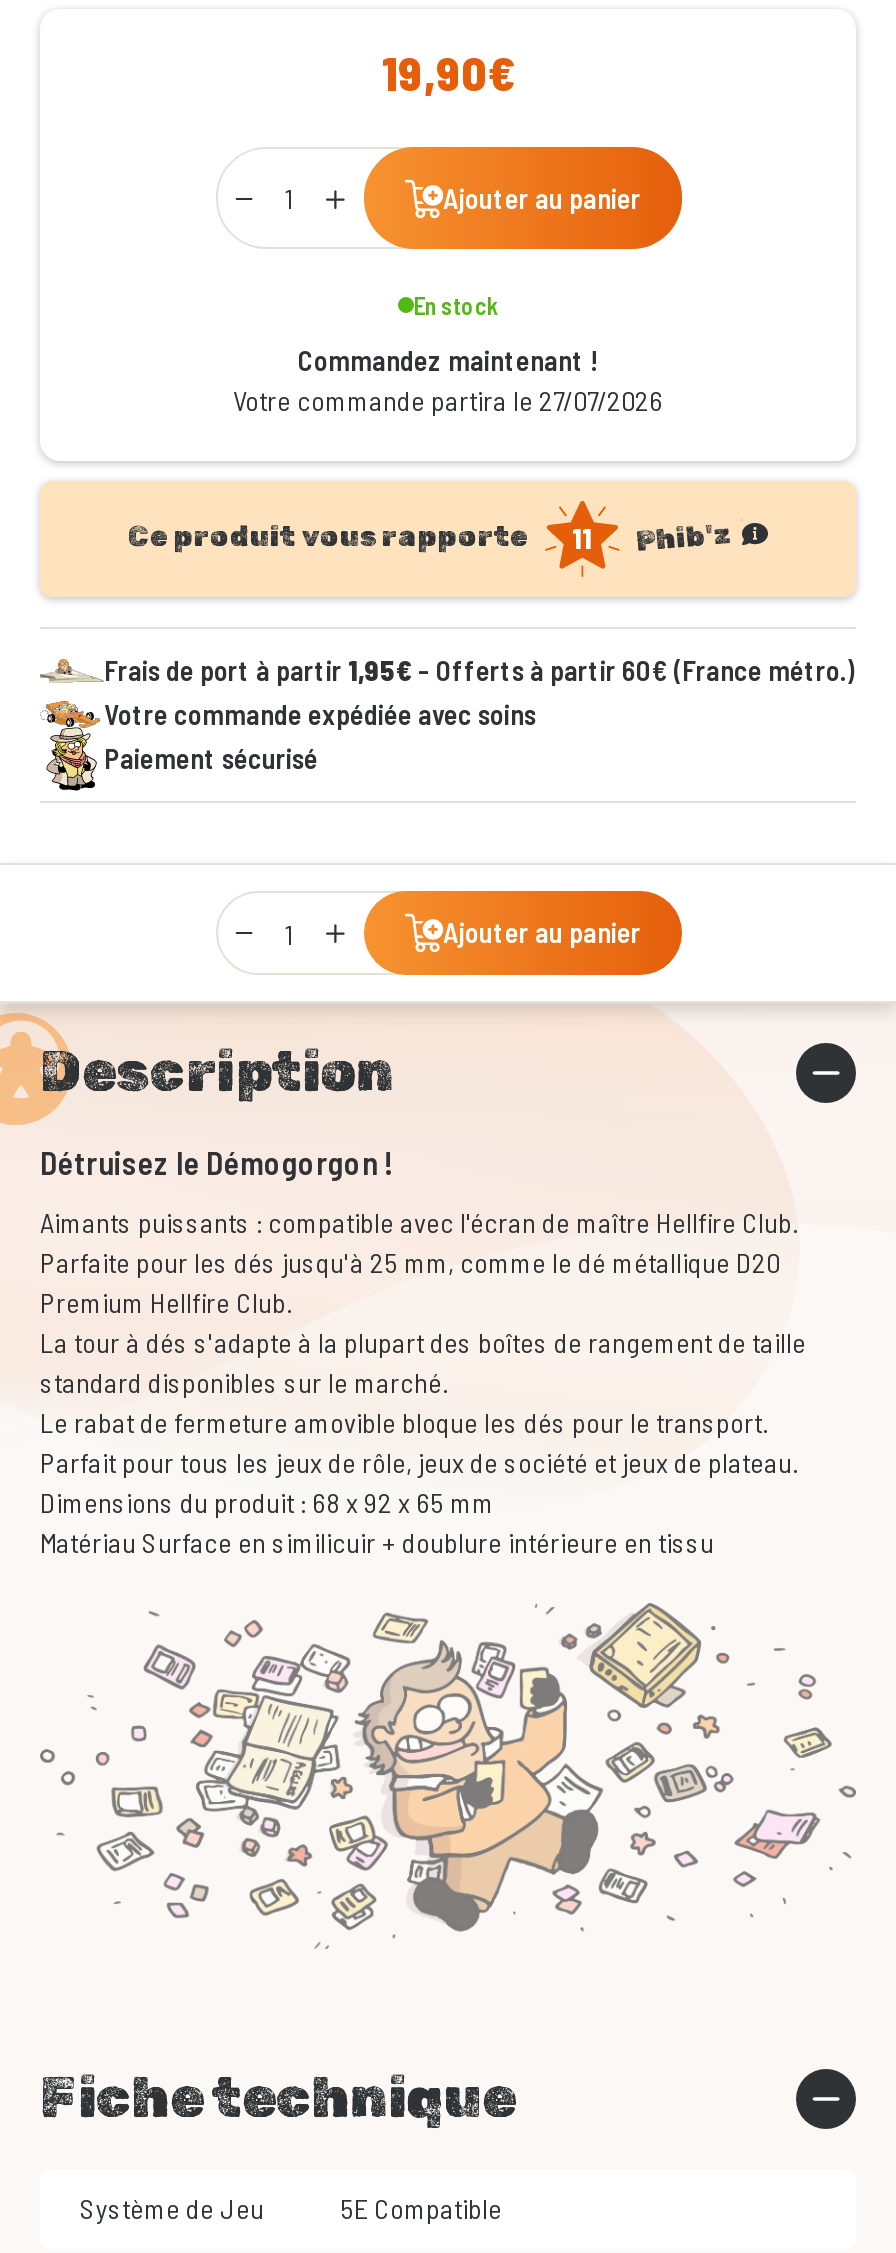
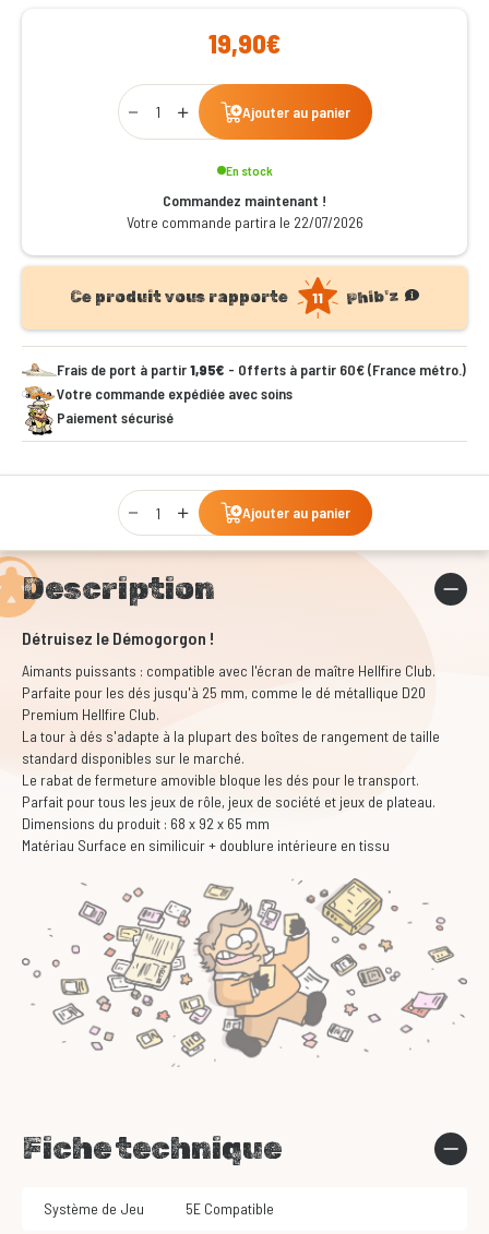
- Votre commande partira le 27/07/2026
+ Votre commande partira le 22/07/2026
